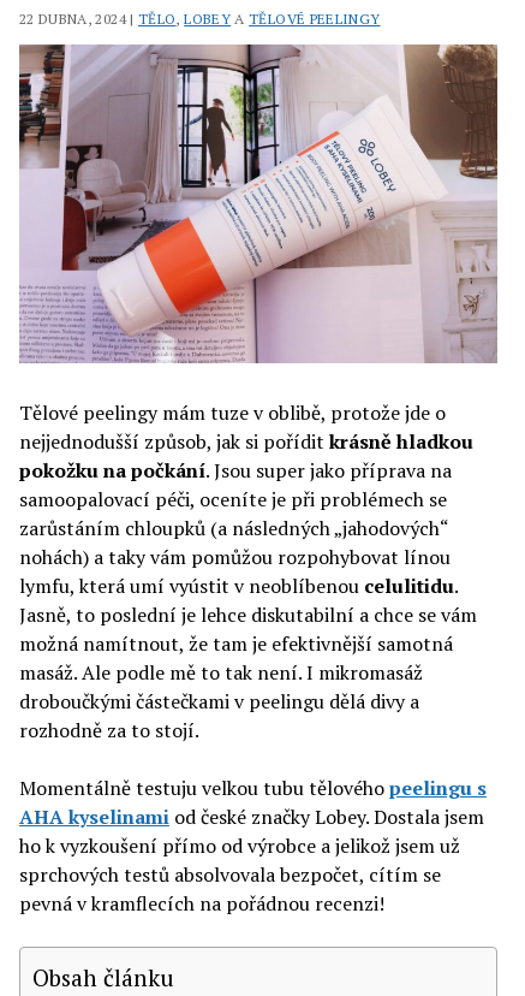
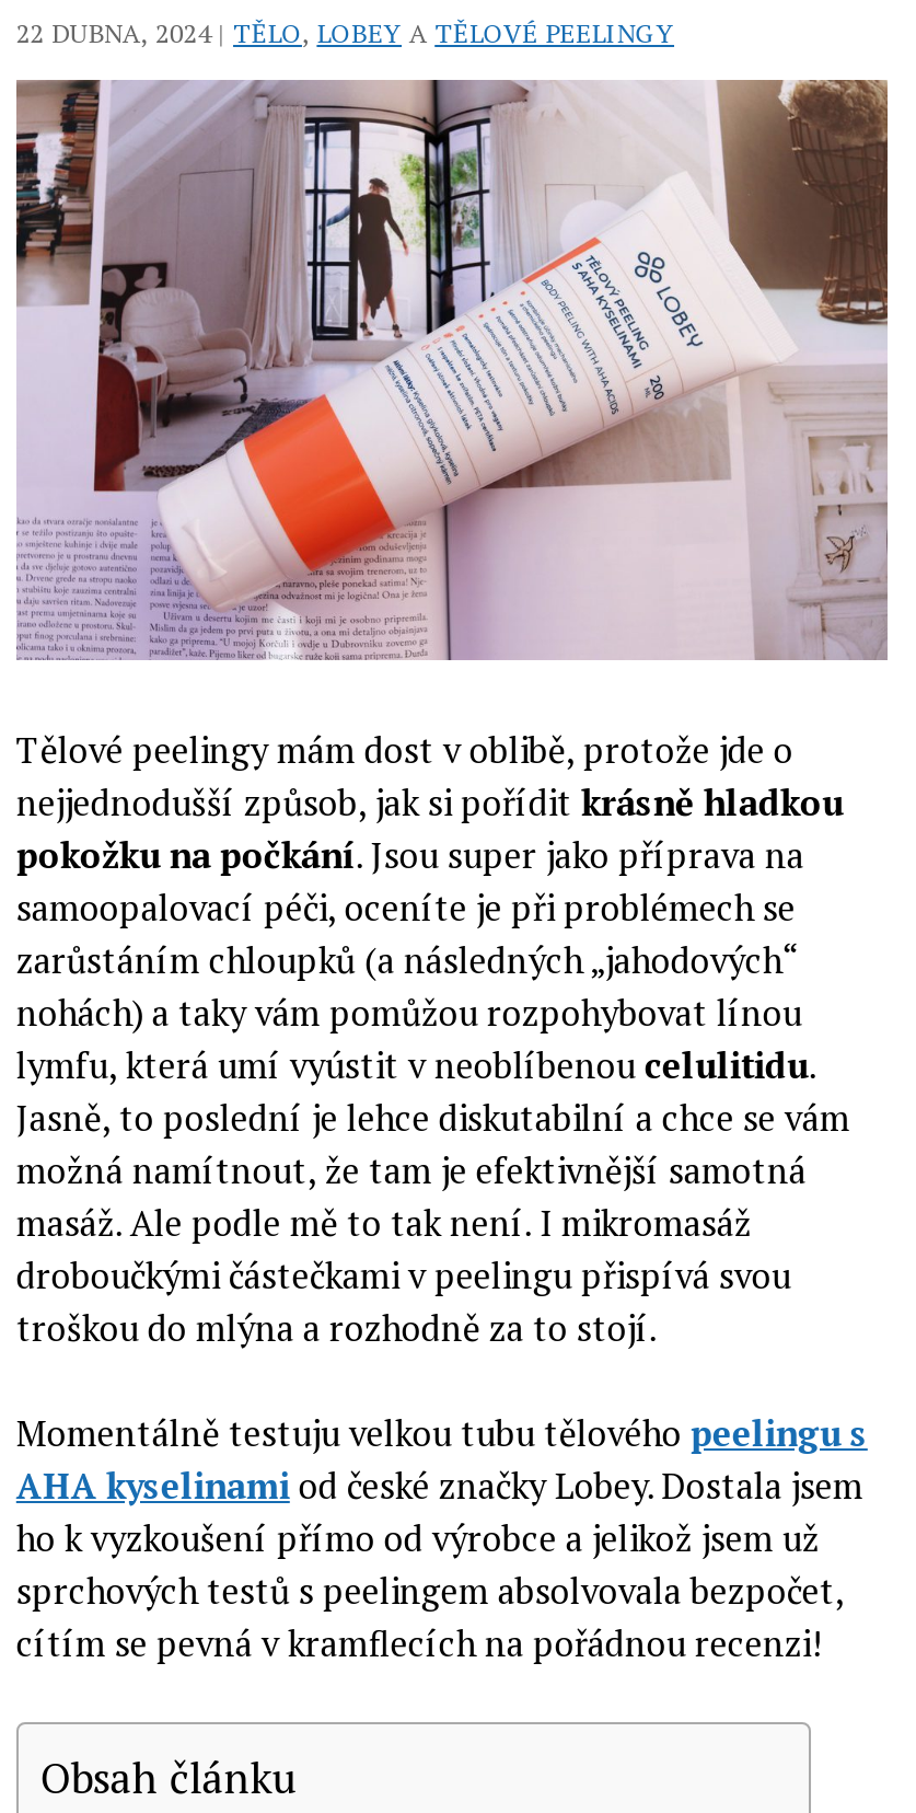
- Tělové peelingy mám tuze v oblibě, protože jde o
+ Tělové peelingy mám dost v oblibě, protože jde o

- droboučkými částečkami v peelingu dělá divy a
- rozhodně za to stojí.
+ droboučkými částečkami v peelingu přispívá svou
+ troškou do mlýna a rozhodně za to stojí.

- sprchových testů absolvovala bezpočet, cítím se
- pevná v kramflecích na pořádnou recenzi!
+ sprchových testů s peelingem absolvovala bezpočet,
+ cítím se pevná v kramflecích na pořádnou recenzi!
